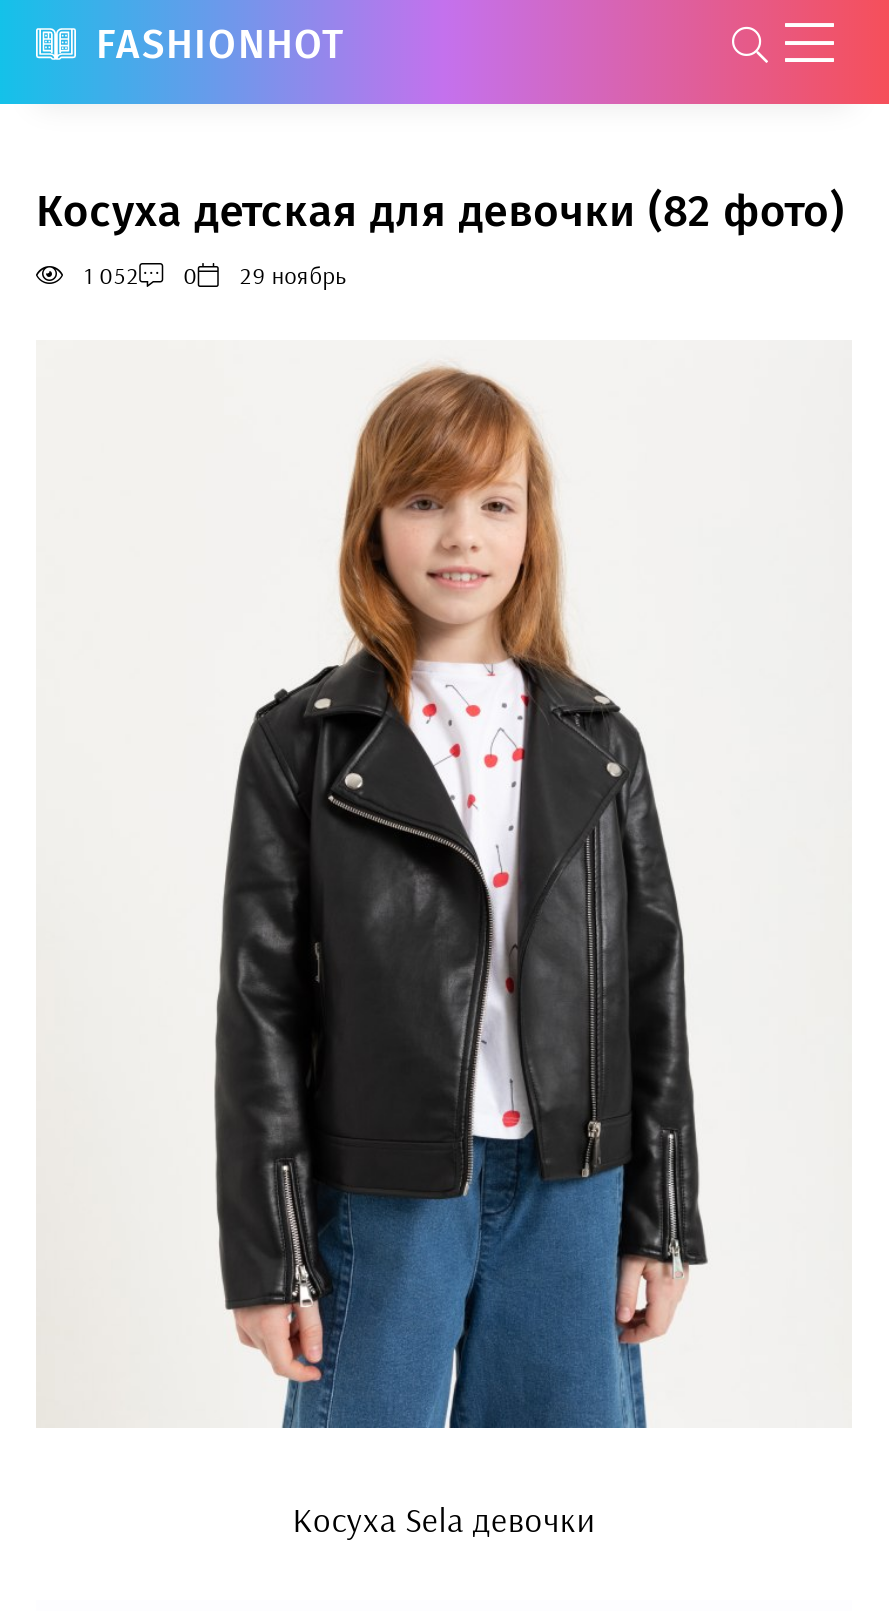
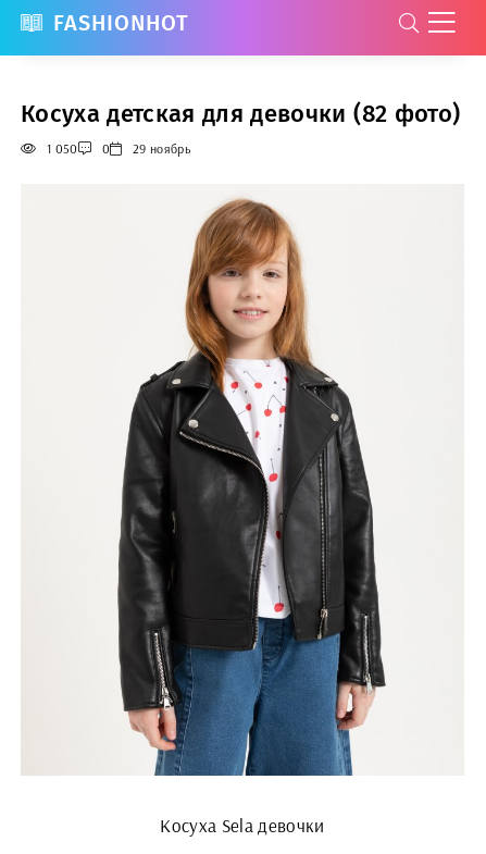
- 1 052
+ 1 050
